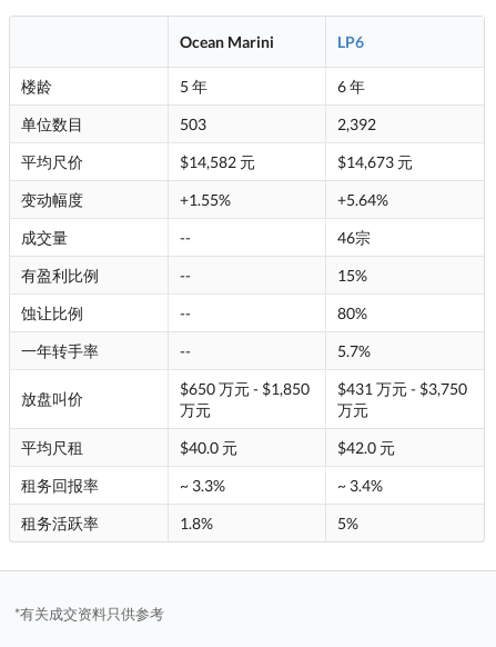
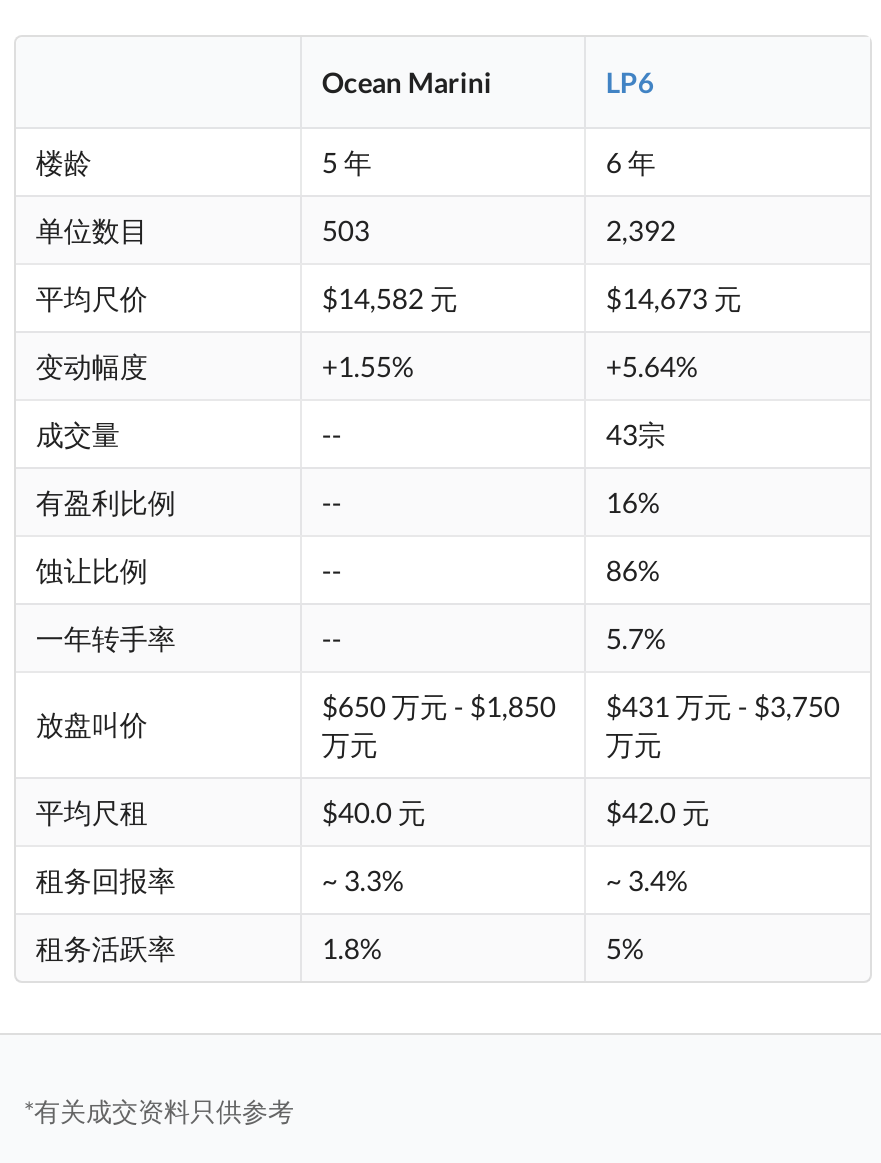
- 46宗
+ 43宗

- 15%
+ 16%

- 80%
+ 86%
